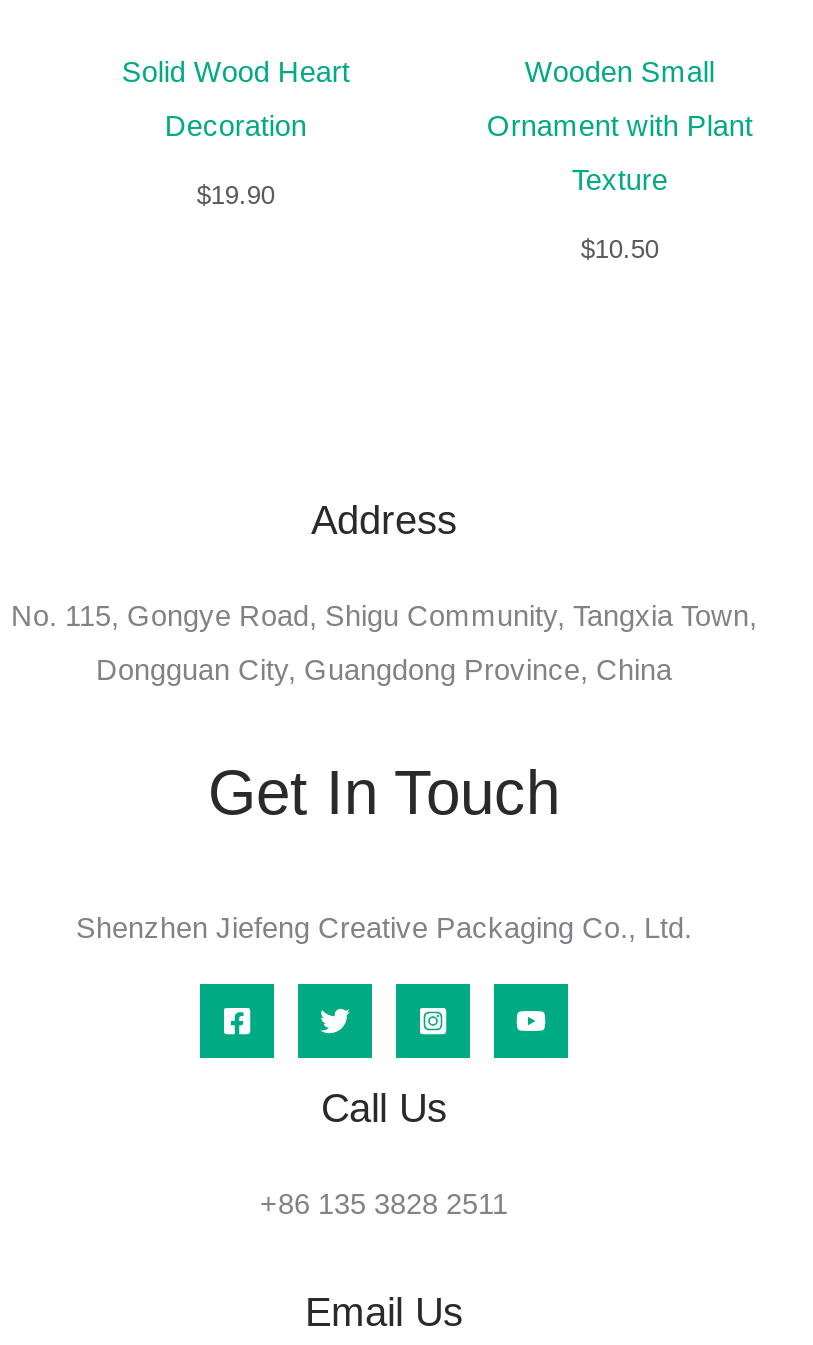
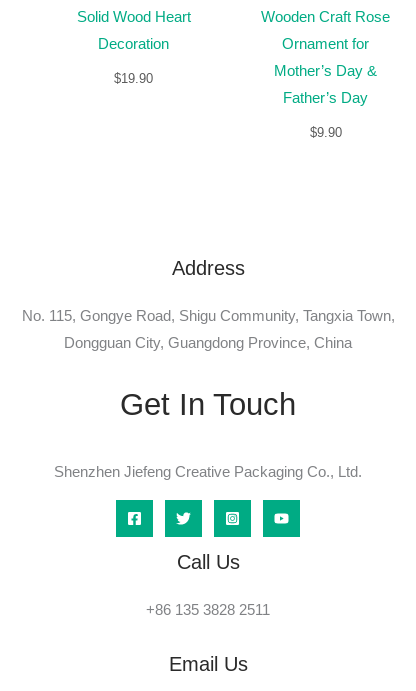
- Wooden Small
- Ornament with Plant
- Texture
- $10.50
+ Wooden Craft Rose
+ Ornament for
+ Mother’s Day &
+ Father’s Day
+ $9.90
